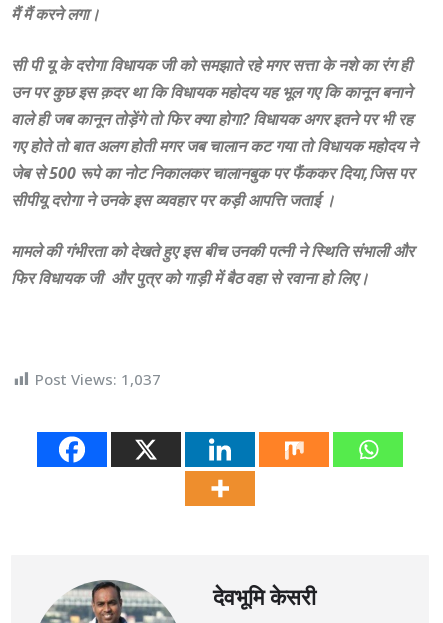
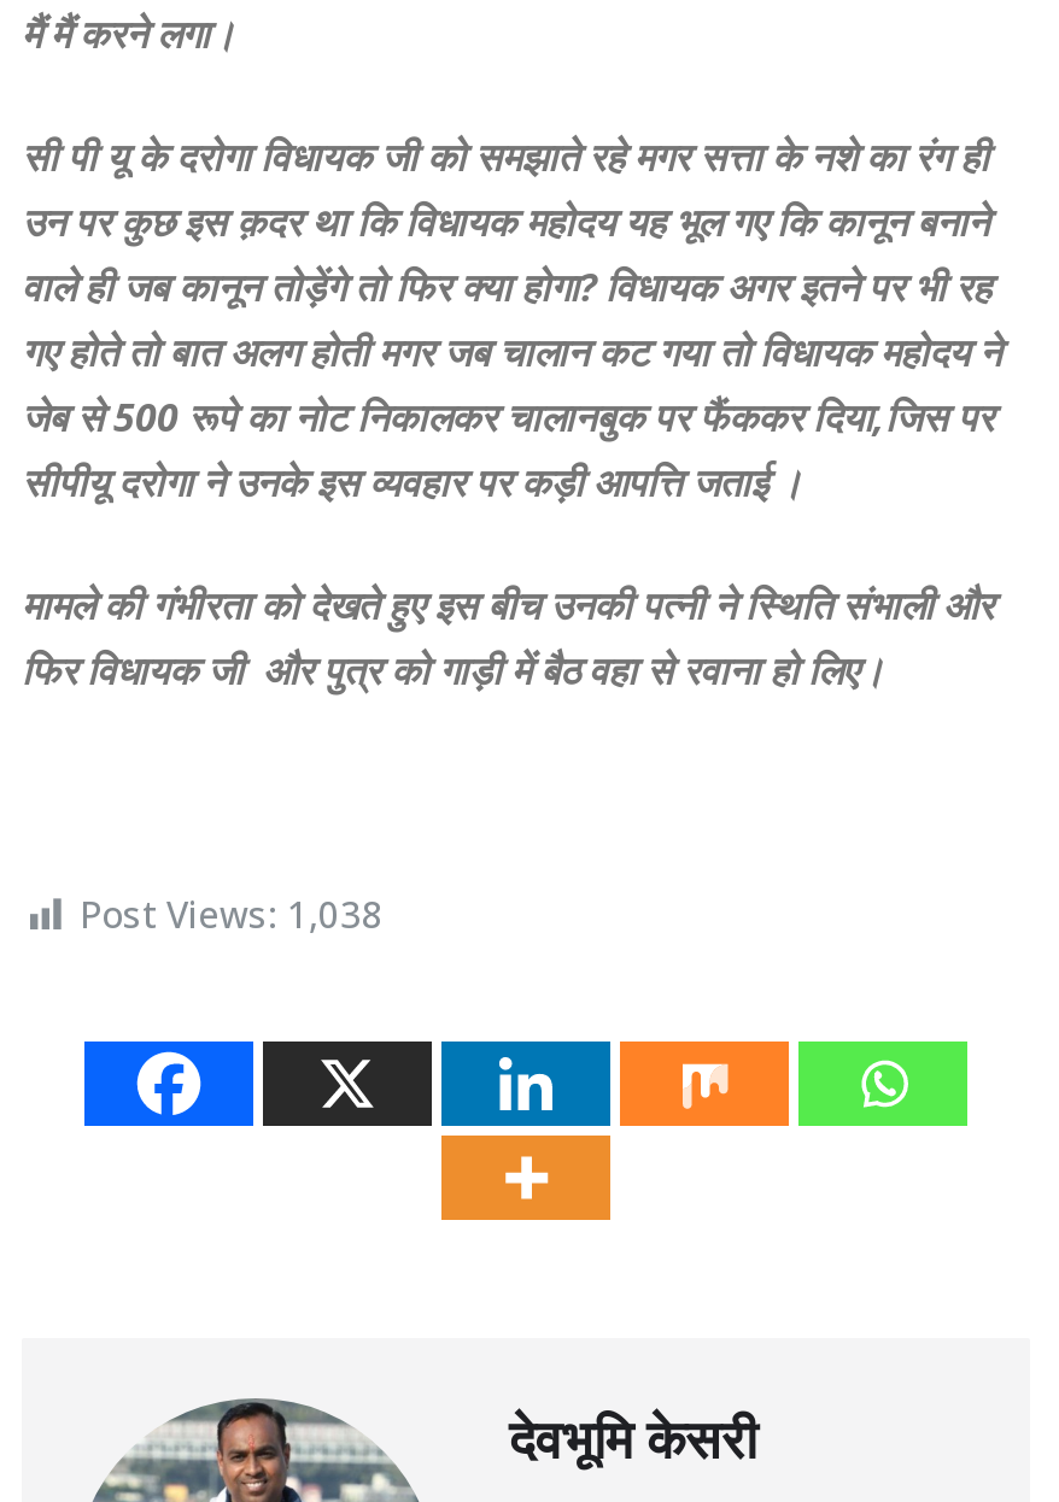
- Post Views: 1,037
+ Post Views: 1,038
